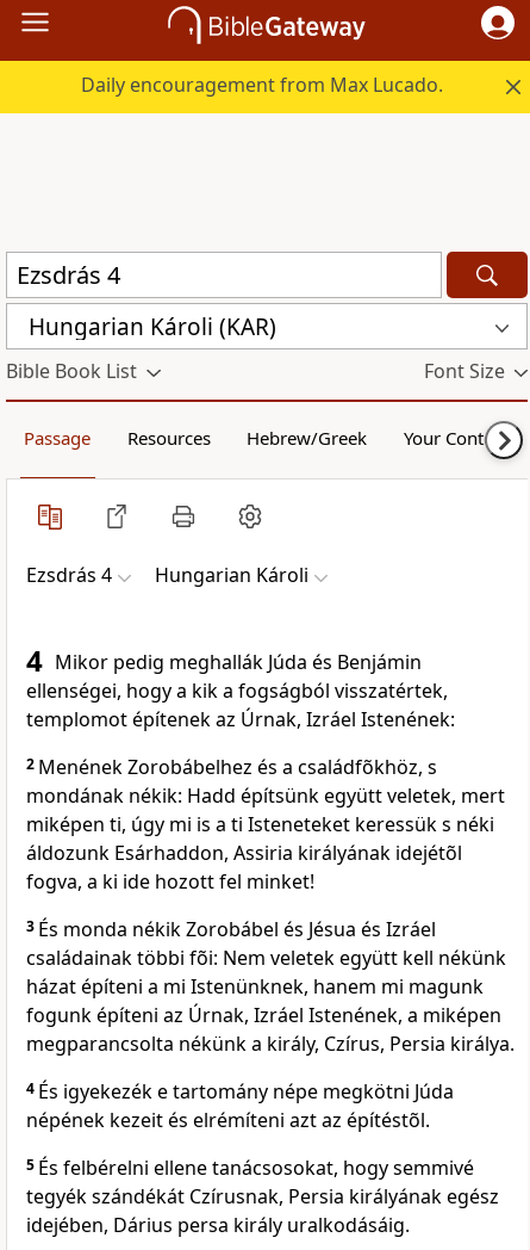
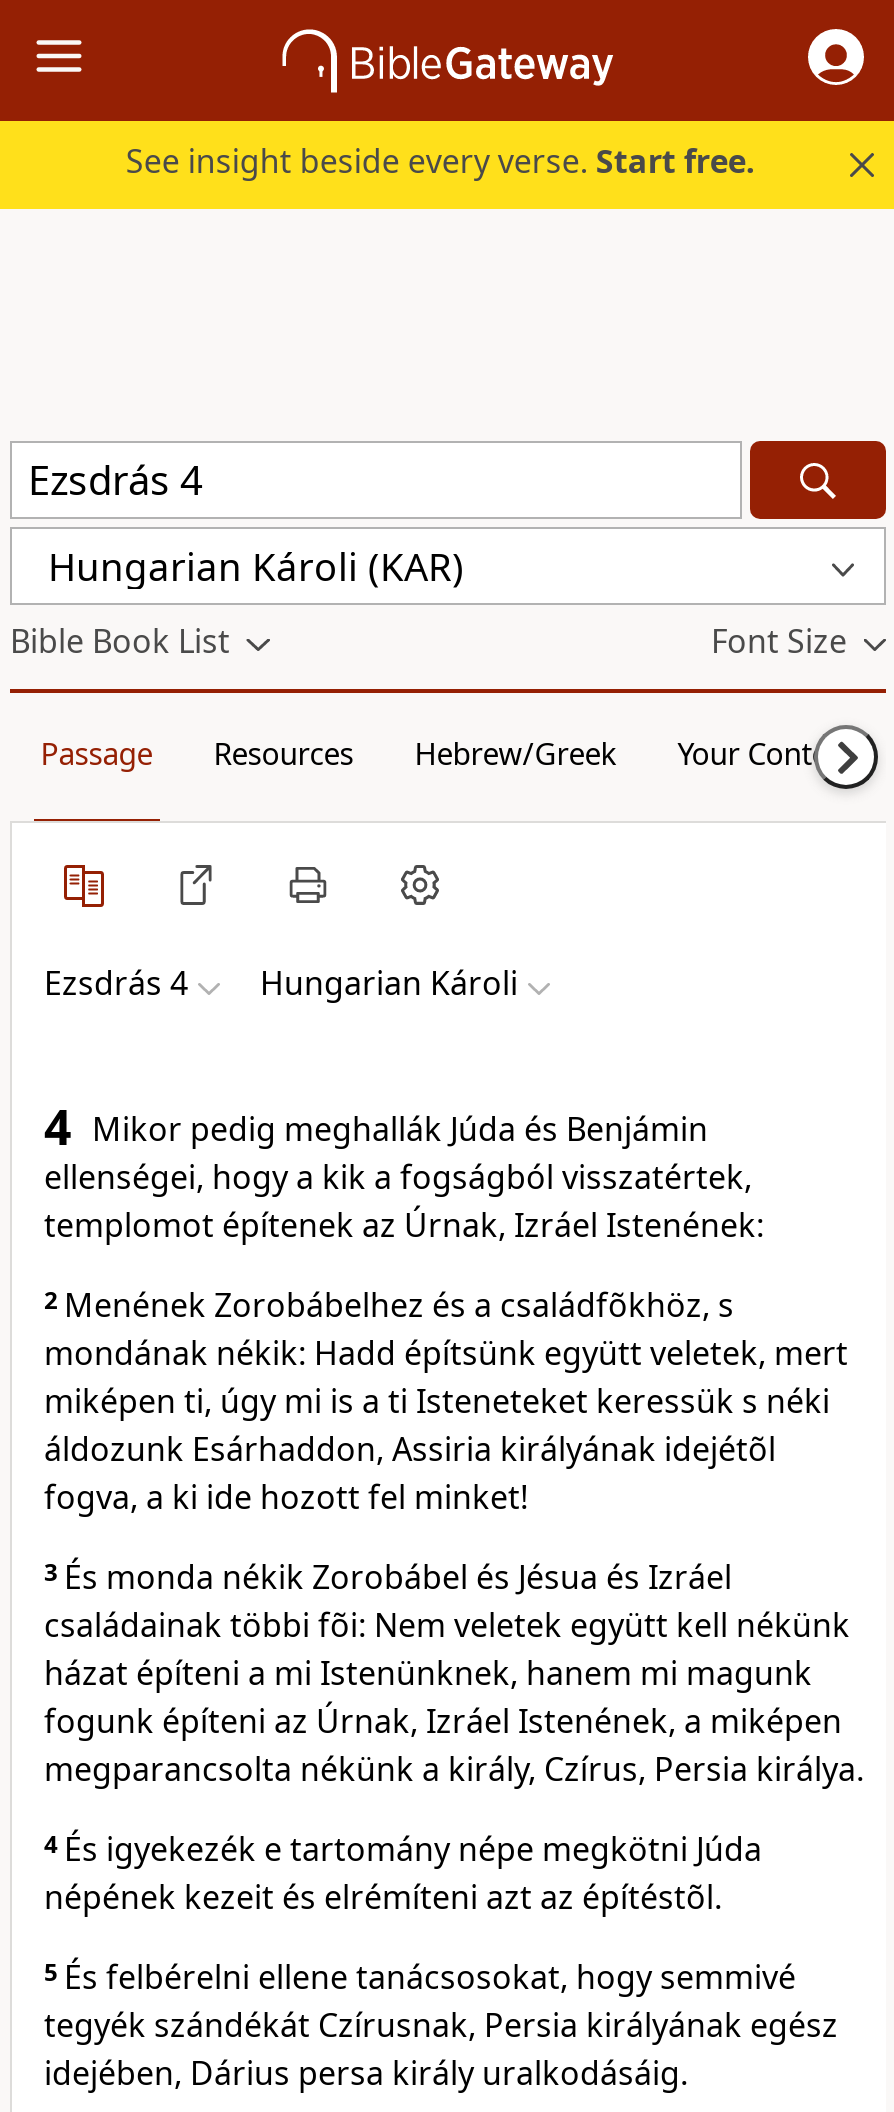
- Daily encouragement from Max Lucado.
+ See insight beside every verse. Start free.
